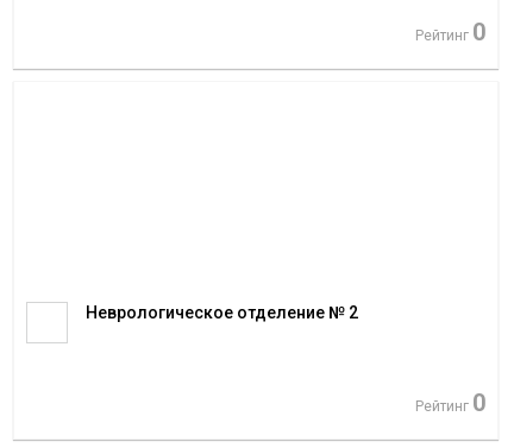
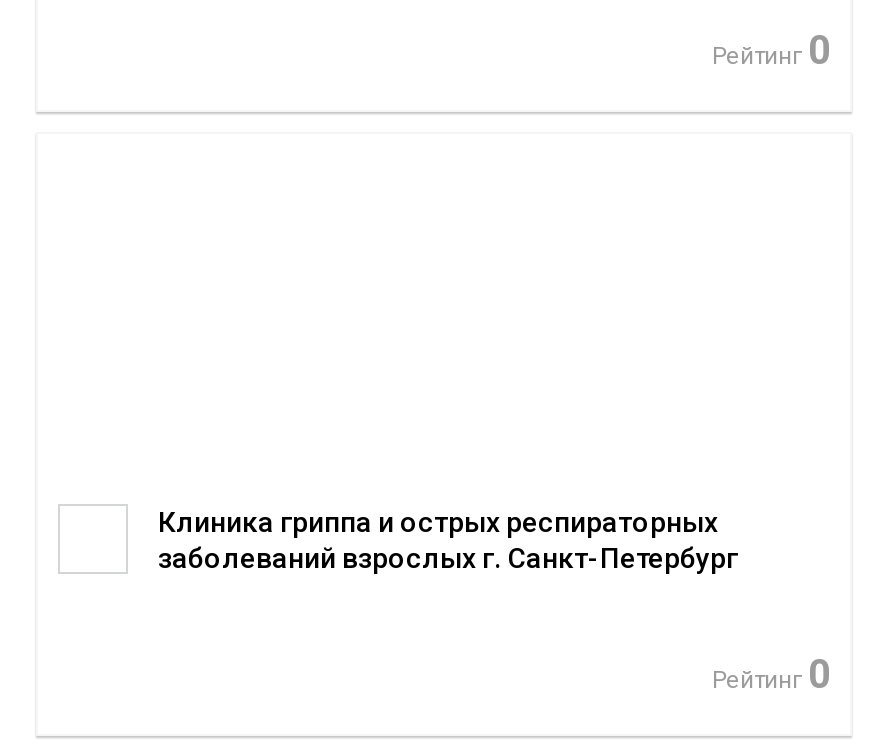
- Неврологическое отделение № 2
+ Клиника гриппа и острых респираторных
+ заболеваний взрослых г. Санкт-Петербург
